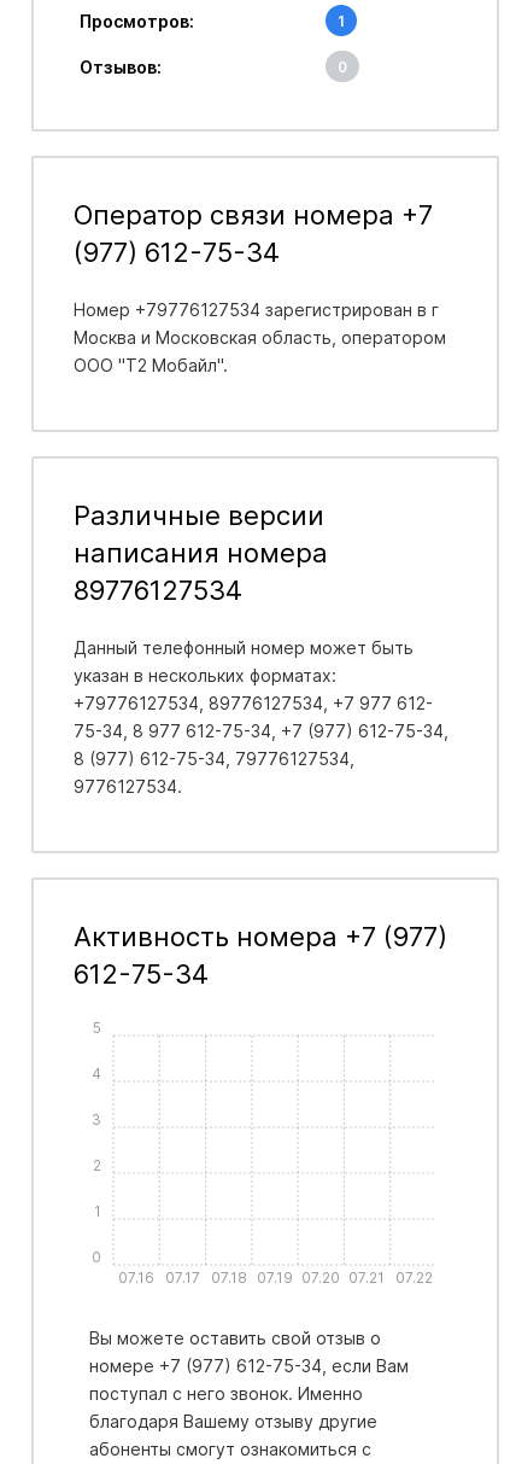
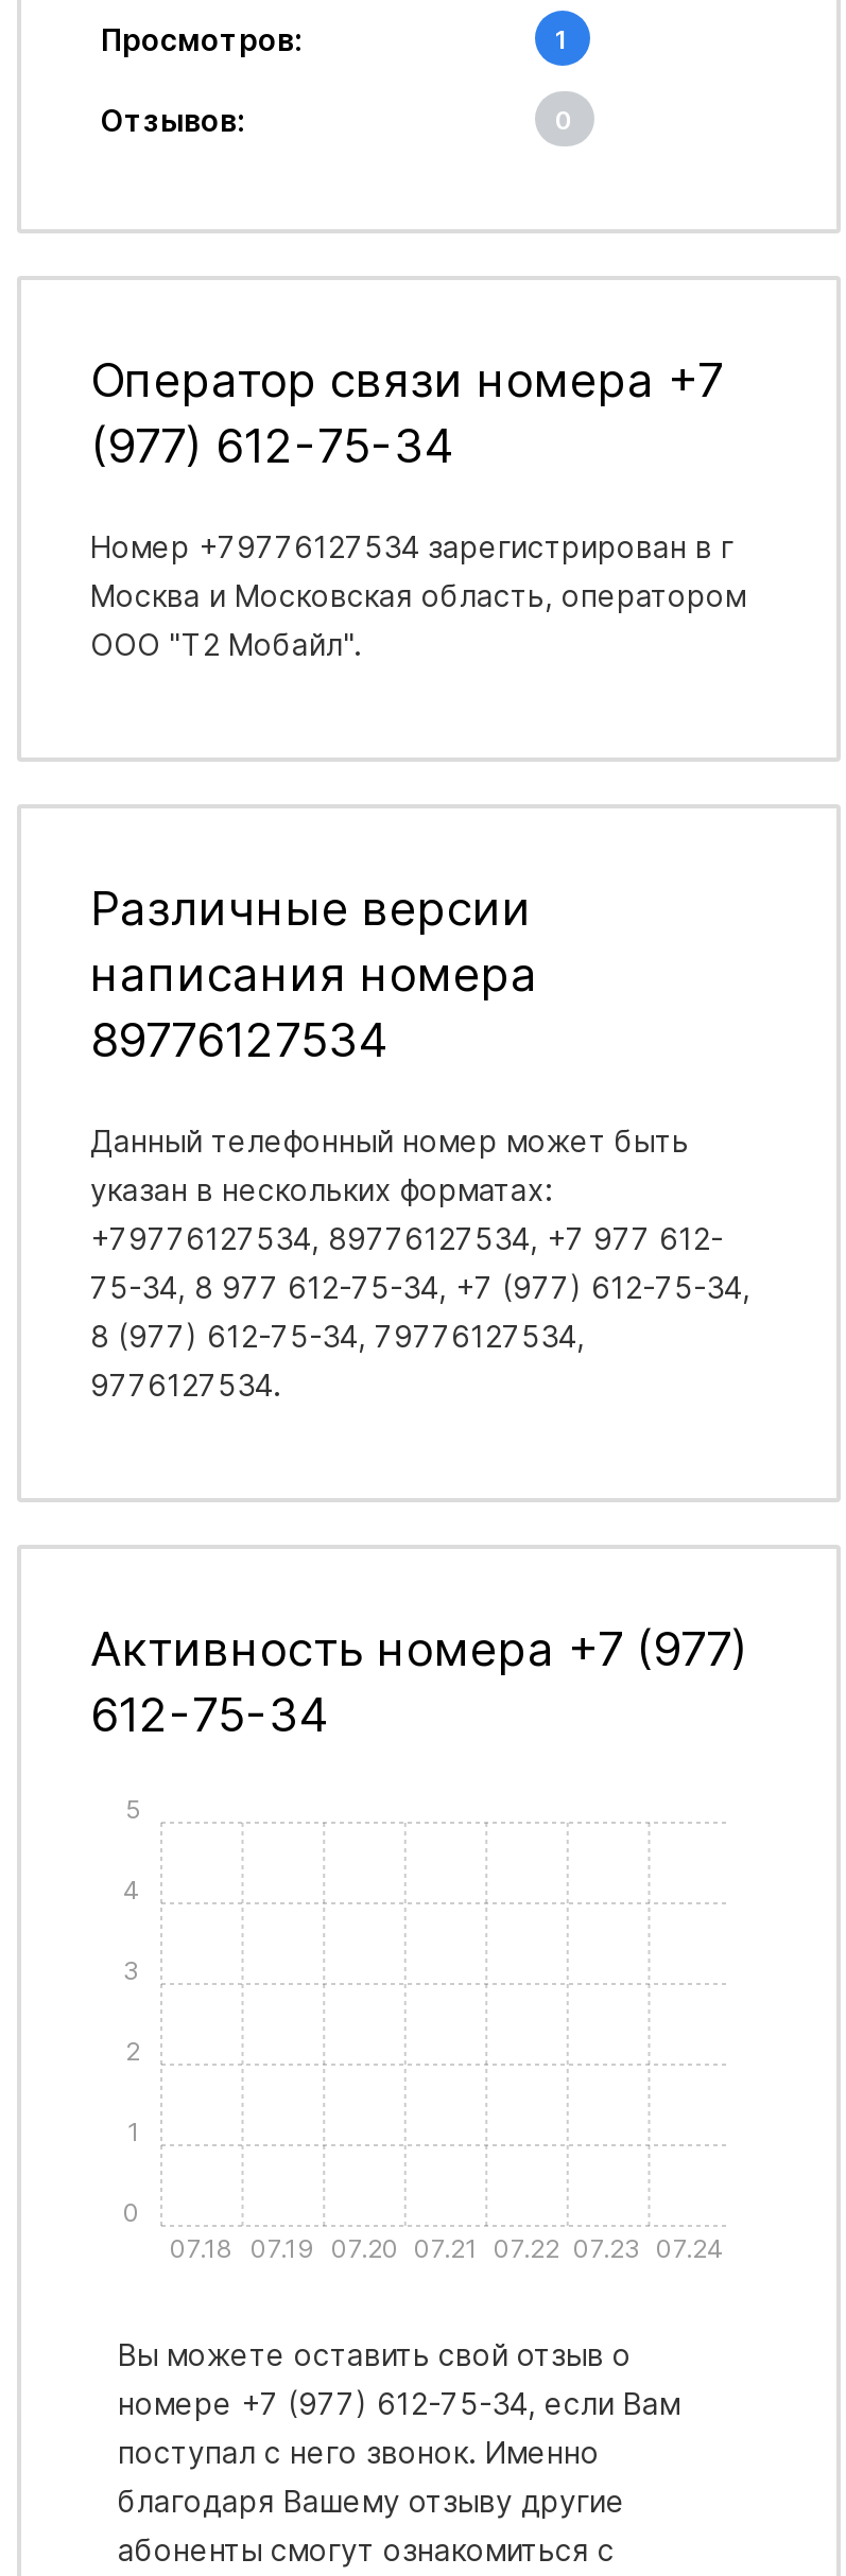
- 07.16 07.17
- 07.18 07.19 07.20 07.21 07.22
+ 07.18 07.19 07.20 07.21 07.22 07.23 07.24
